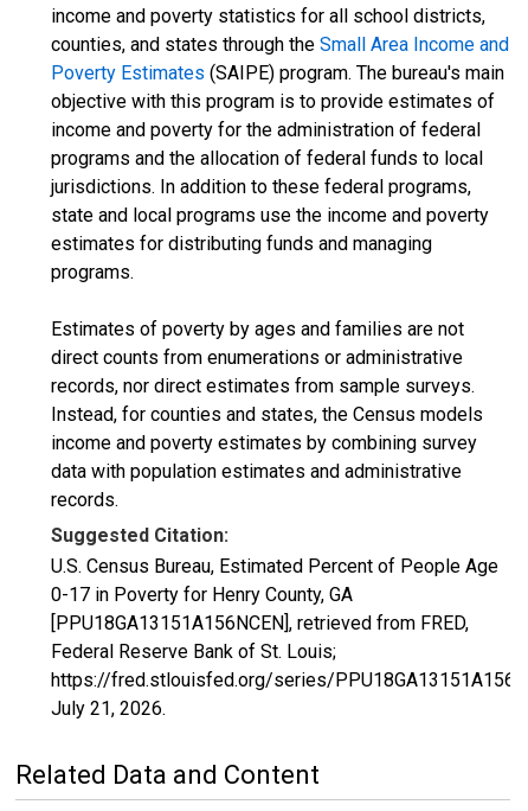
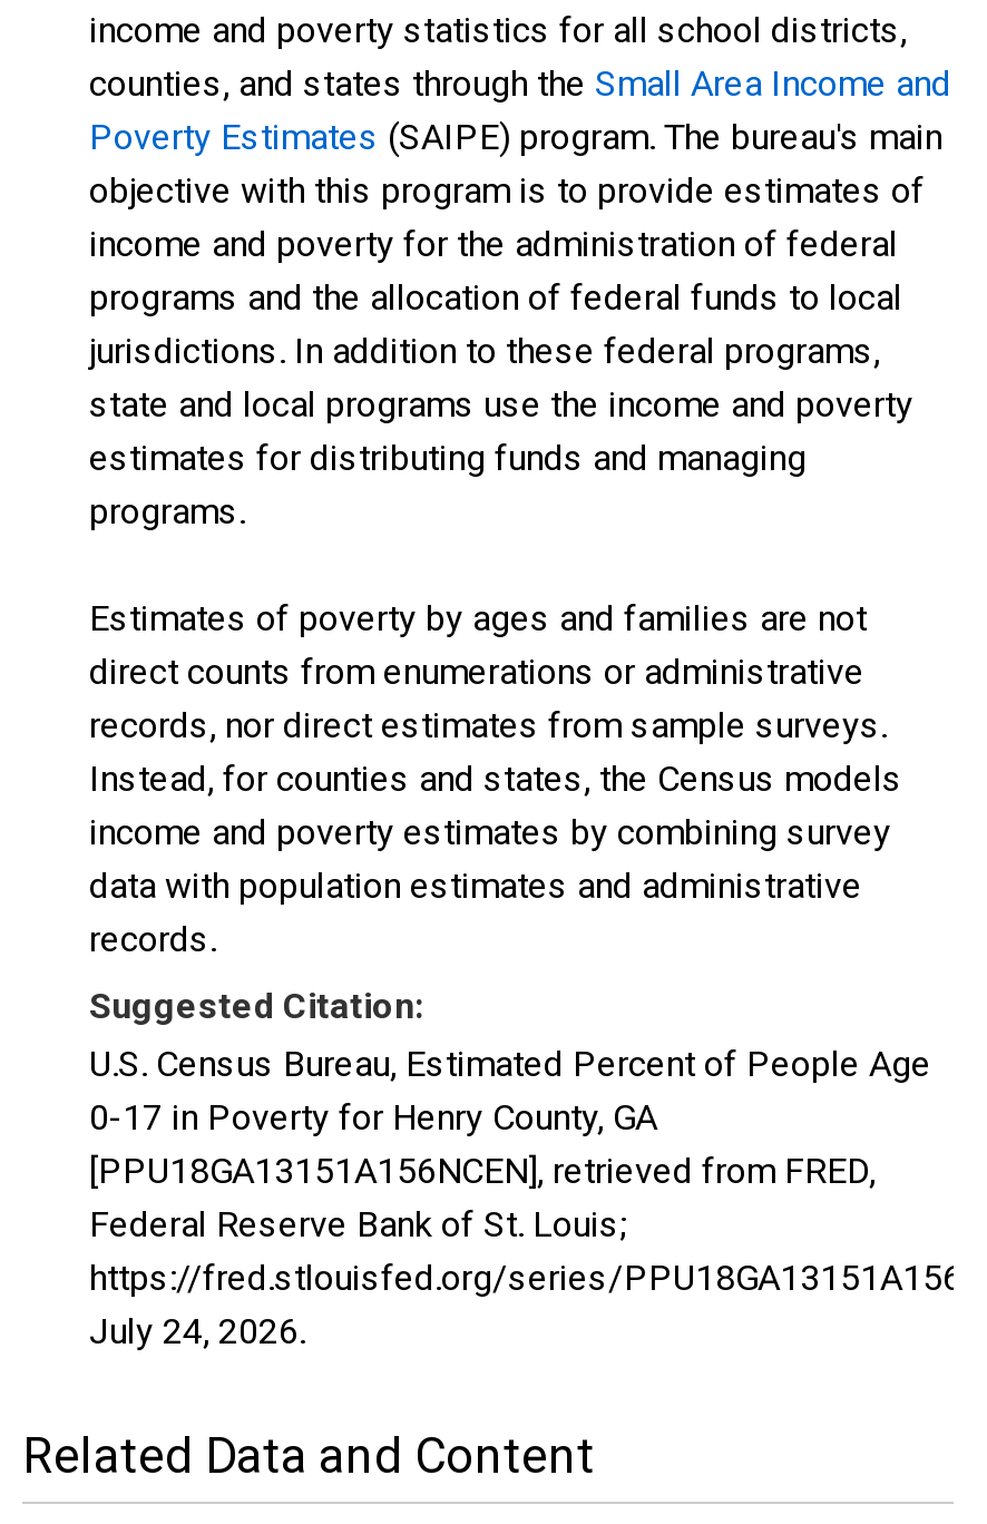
- July 21, 2026.
+ July 24, 2026.
